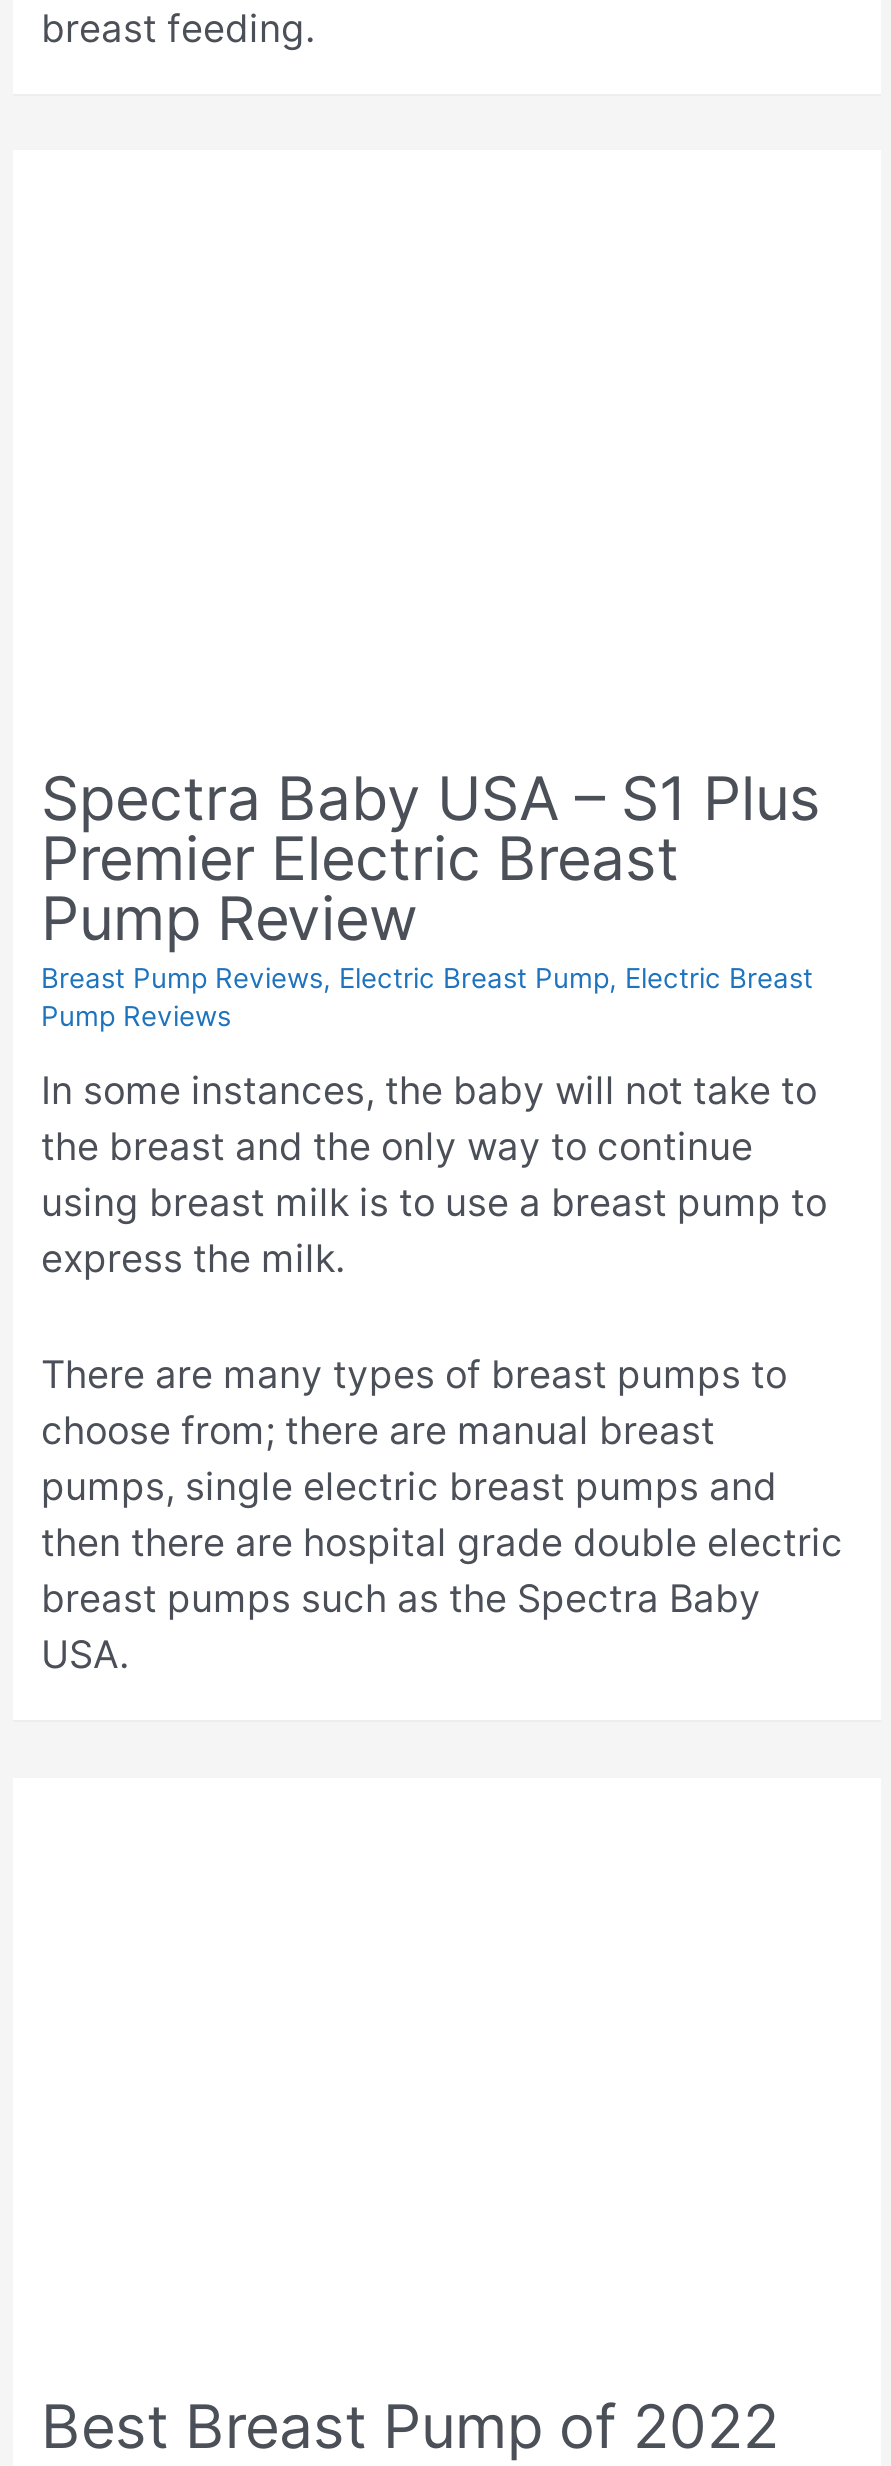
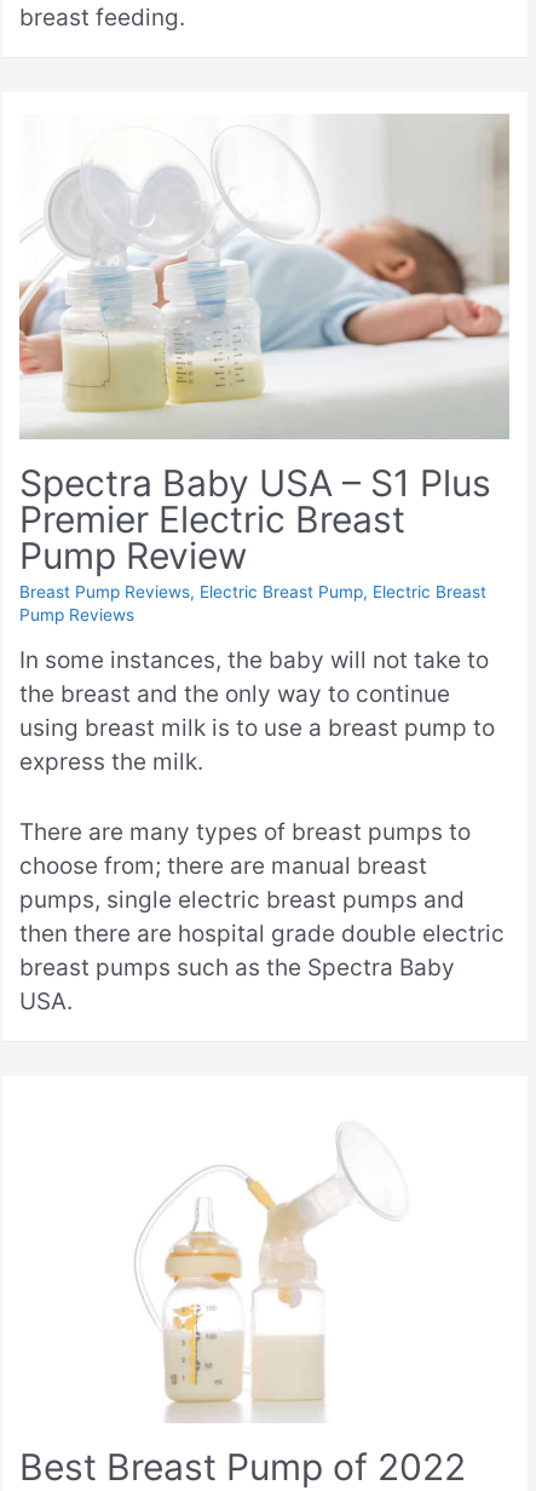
+ [image]

+ [image]
